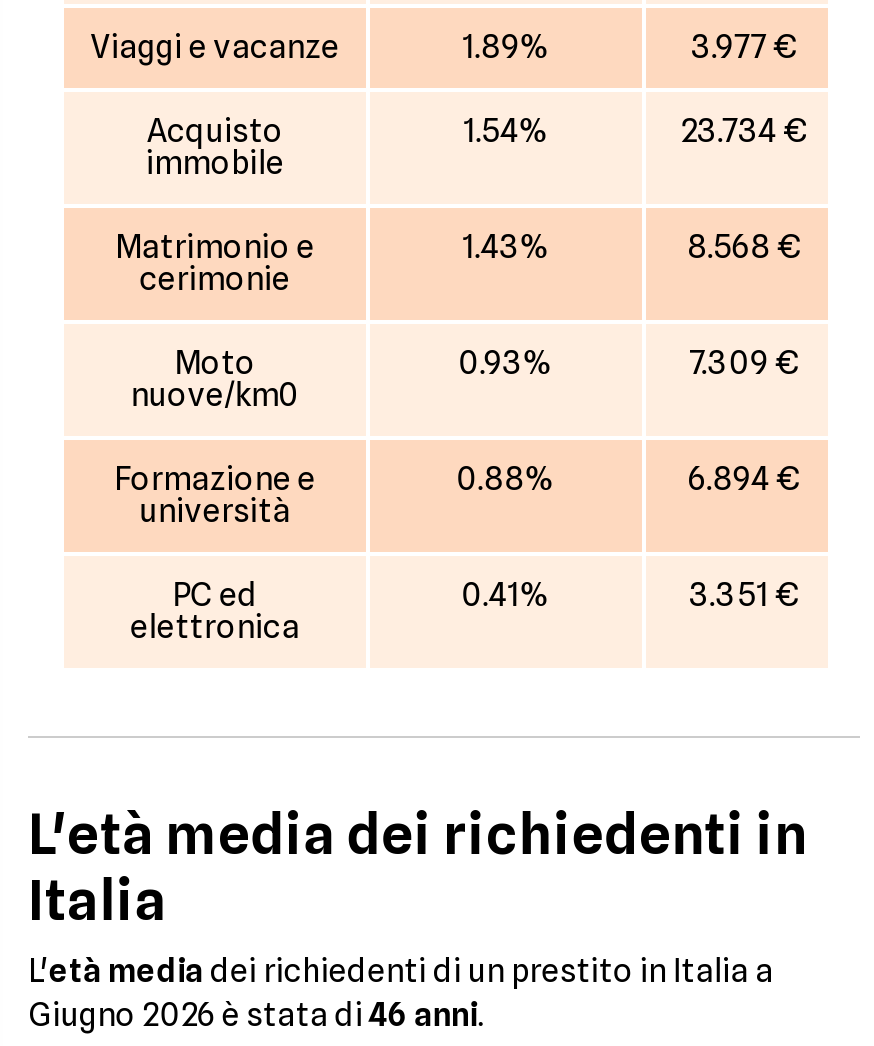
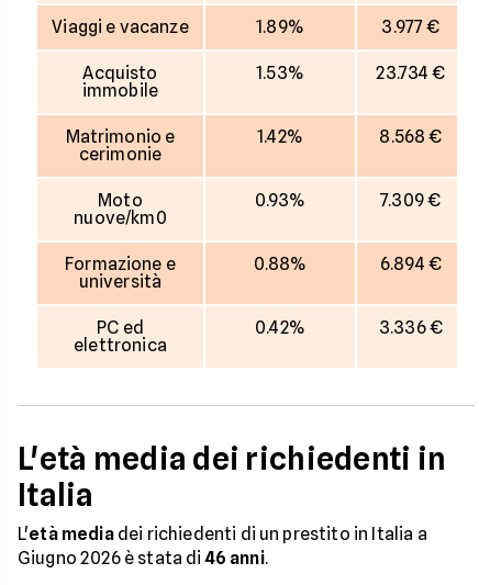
- 1.54%
+ 1.53%

- 1.43%
+ 1.42%

- 0.41%
+ 0.42%

- 3.351 €
+ 3.336 €
